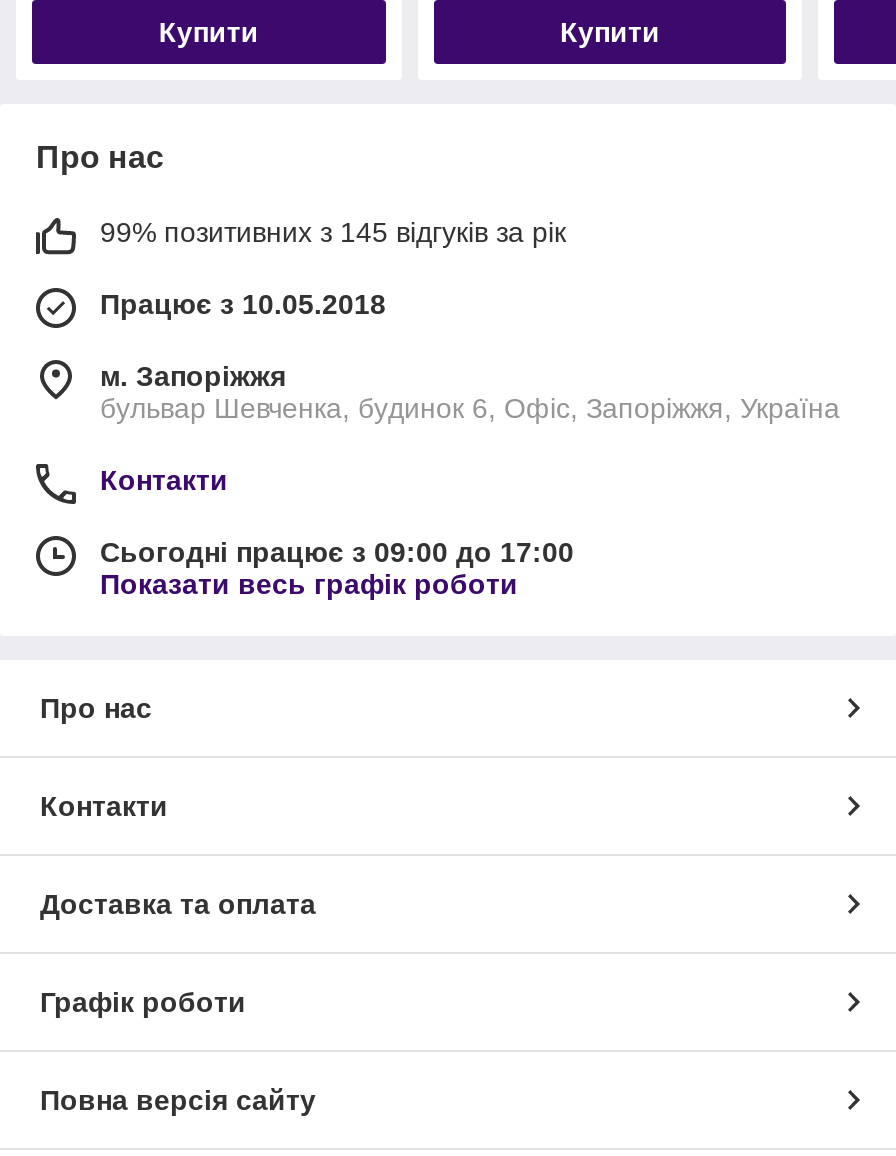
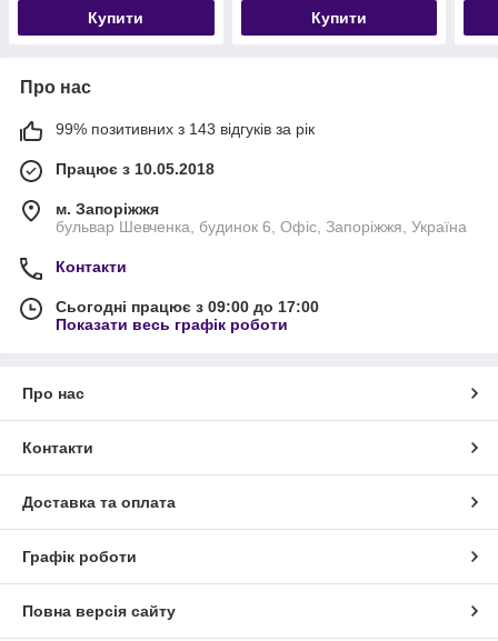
- 99% позитивних з 145 відгуків за рік
+ 99% позитивних з 143 відгуків за рік
